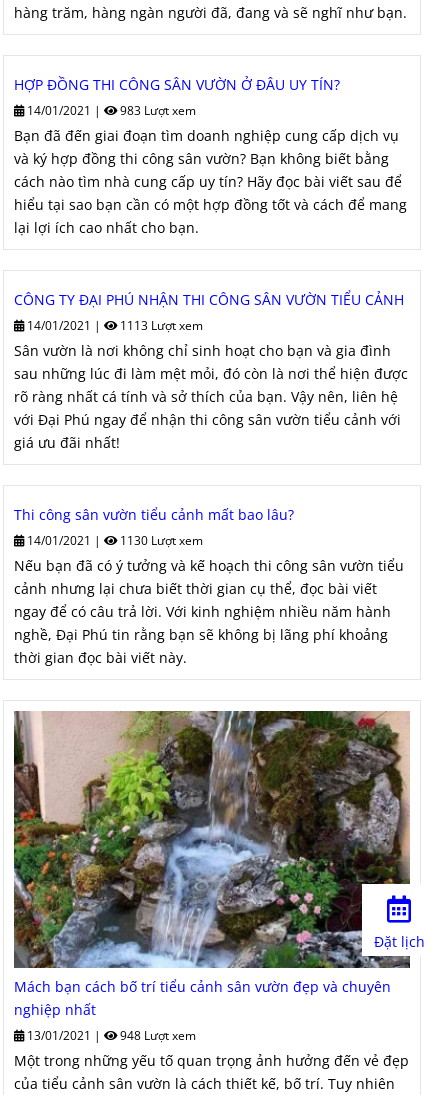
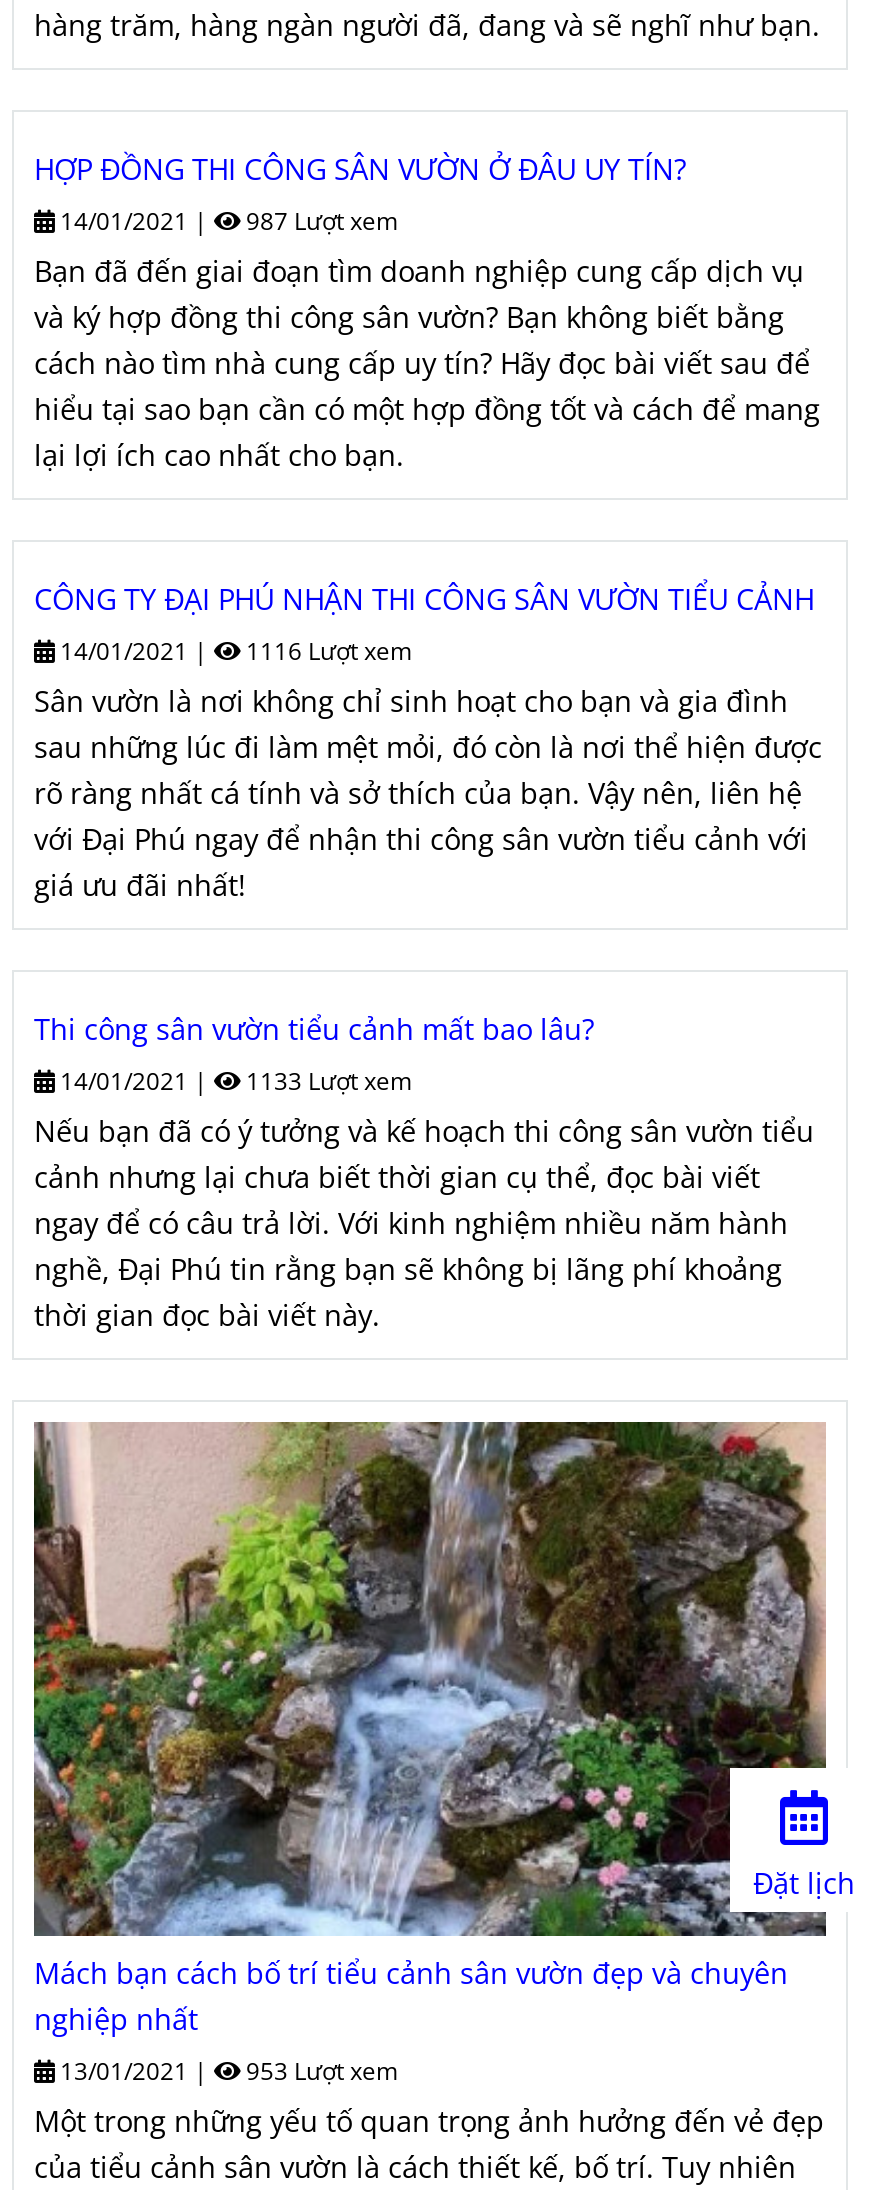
- 983 Lượt xem
+ 987 Lượt xem

- 1113 Lượt xem
+ 1116 Lượt xem

- 1130 Lượt xem
+ 1133 Lượt xem

- 948 Lượt xem
+ 953 Lượt xem
